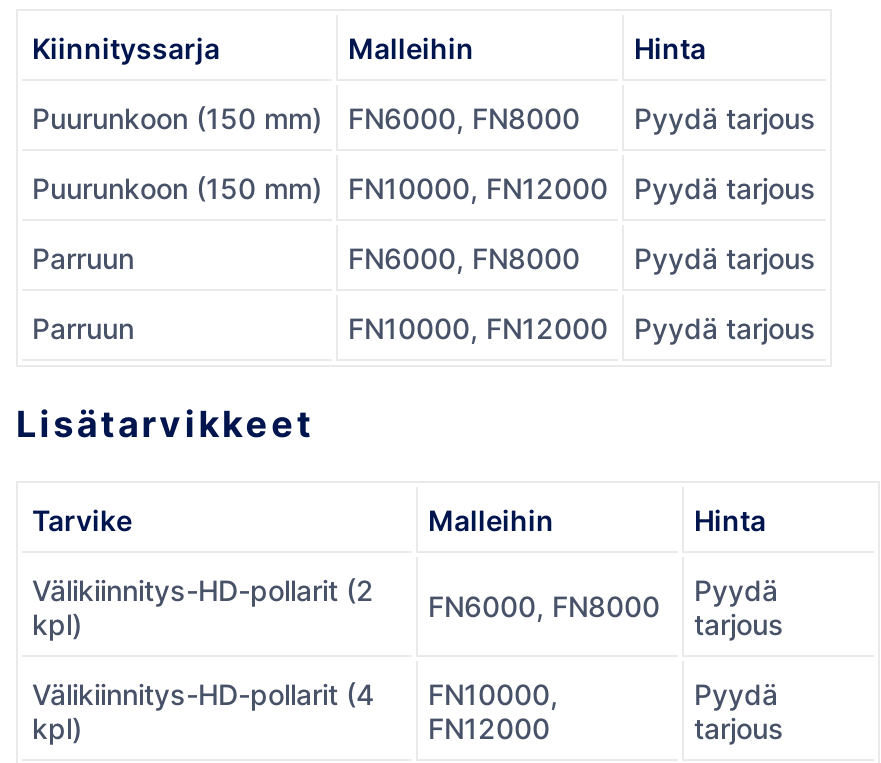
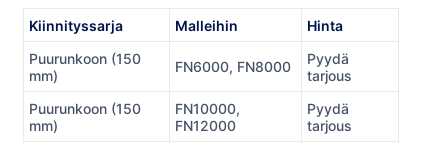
- Puurunkoon (150 mm)
- FN6000, FN8000
- Pyydä tarjous
- Puurunkoon (150 mm)
- FN10000, FN12000
- Pyydä tarjous
- Parruun
- FN6000, FN8000
- Pyydä tarjous
- Parruun
- FN10000, FN12000
- Pyydä tarjous
- Lisätarvikkeet
- Tarvike
- Malleihin
- Hinta
- Välikiinnitys-HD-pollarit (2
- kpl)
+ Puurunkoon (150
+ mm)

- Välikiinnitys-HD-pollarit (4
- kpl)
+ Puurunkoon (150
+ mm)
